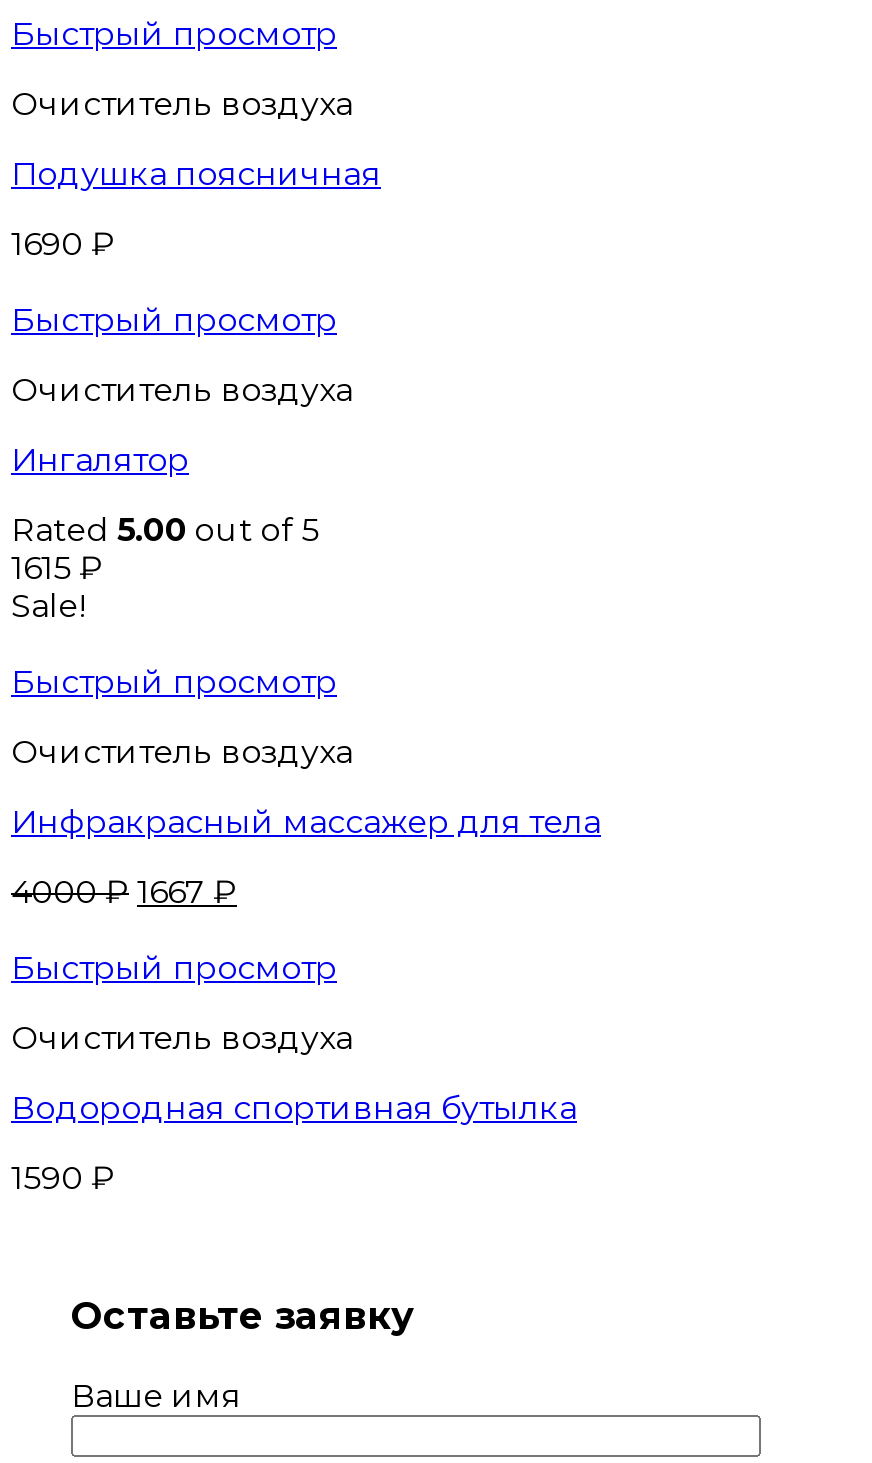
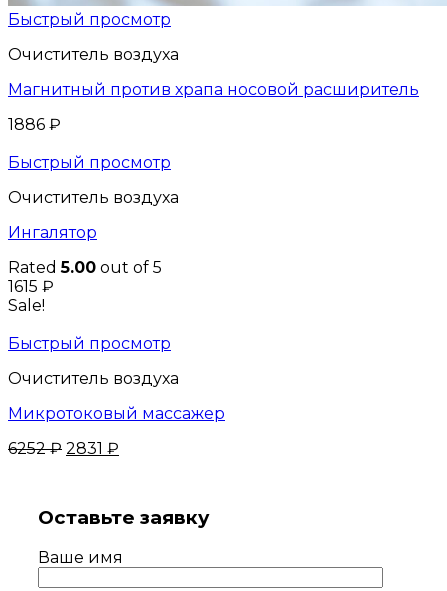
- Подушка поясничная
+ Магнитный против храпа носовой расширитель

- 1690 ₽
+ 1886 ₽

- Инфракрасный массажер для тела
- 4000₽ 1667 ₽
- Быстрый просмотр
- Очиститель воздуха
- Водородная спортивная бутылка
- 1590 ₽
+ Микротоковый массажер
+ 6252₽ 2831 ₽
